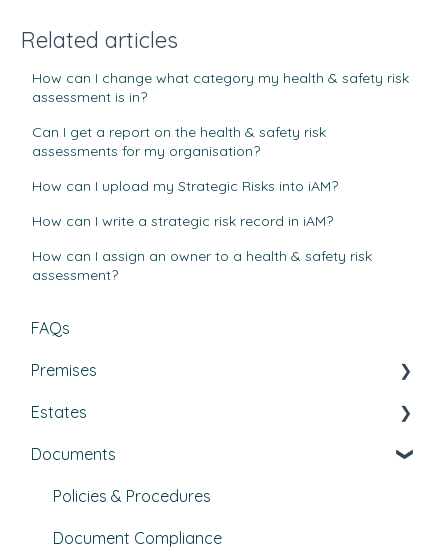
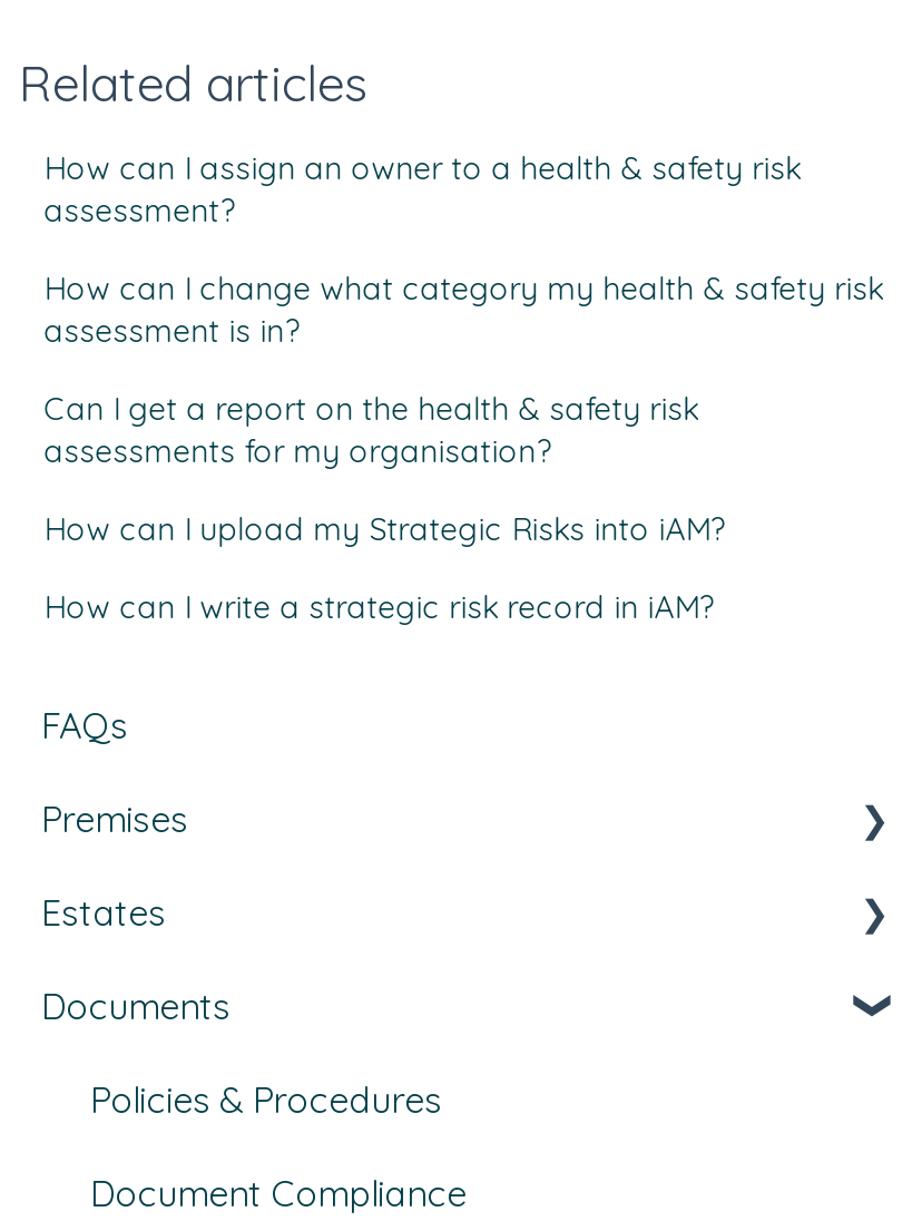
moved down: How can I change what category my health & safety risk | assessment is in? | Can I get a report on the health & safety risk | assessments for my organisation? | How can I upload my Strategic Risks into iAM? | How can I write a strategic risk record in iAM?

moved up: How can I assign an owner to a health & safety risk | assessment?
